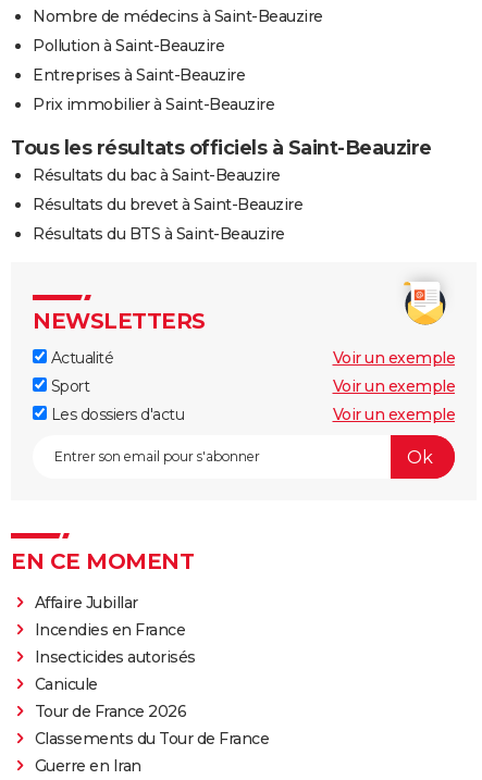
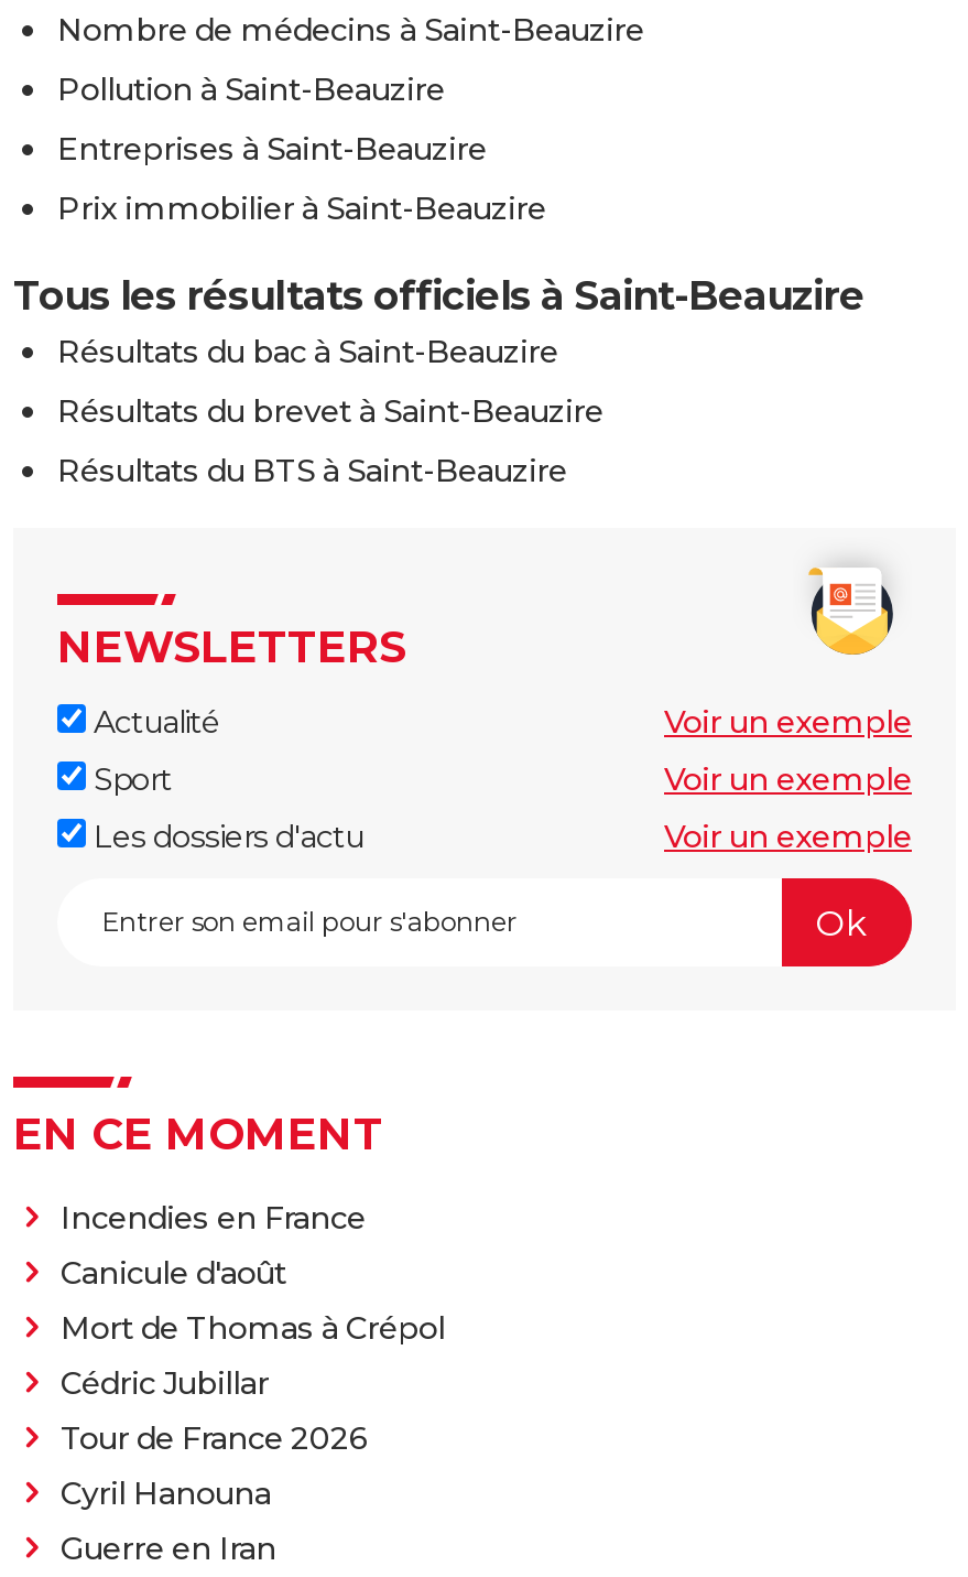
- Affaire Jubillar

moved up: Incendies en France

- Insecticides autorisés
- Canicule
+ Canicule d'août
+ Mort de Thomas à Crépol
+ Cédric Jubillar

- Classements du Tour de France
+ Cyril Hanouna
